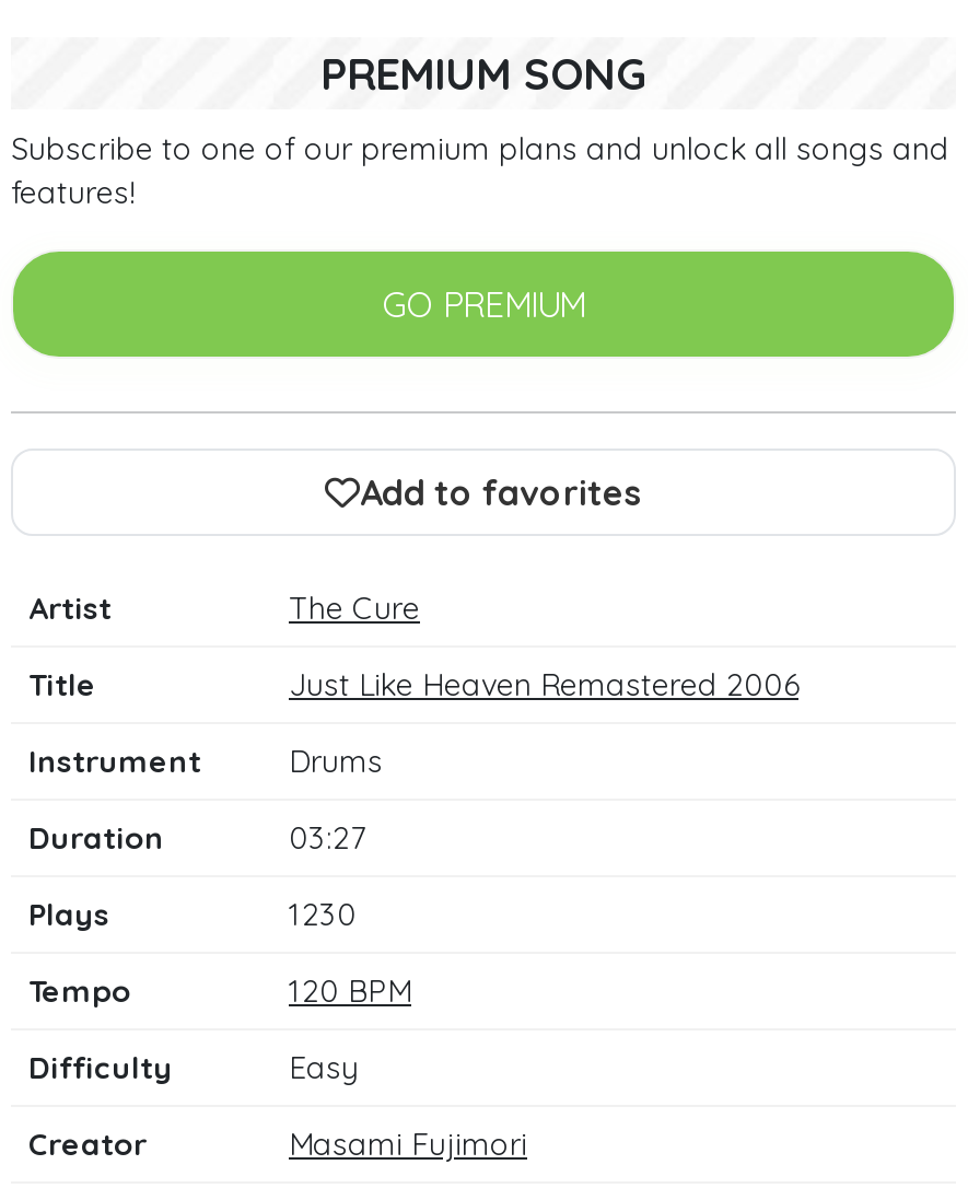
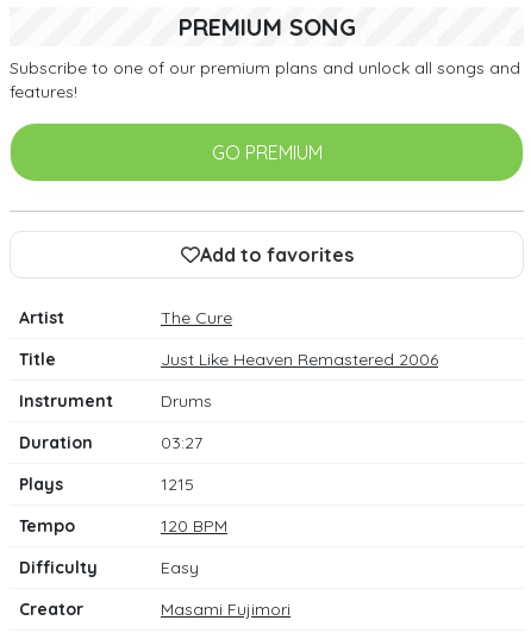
- 1230
+ 1215
